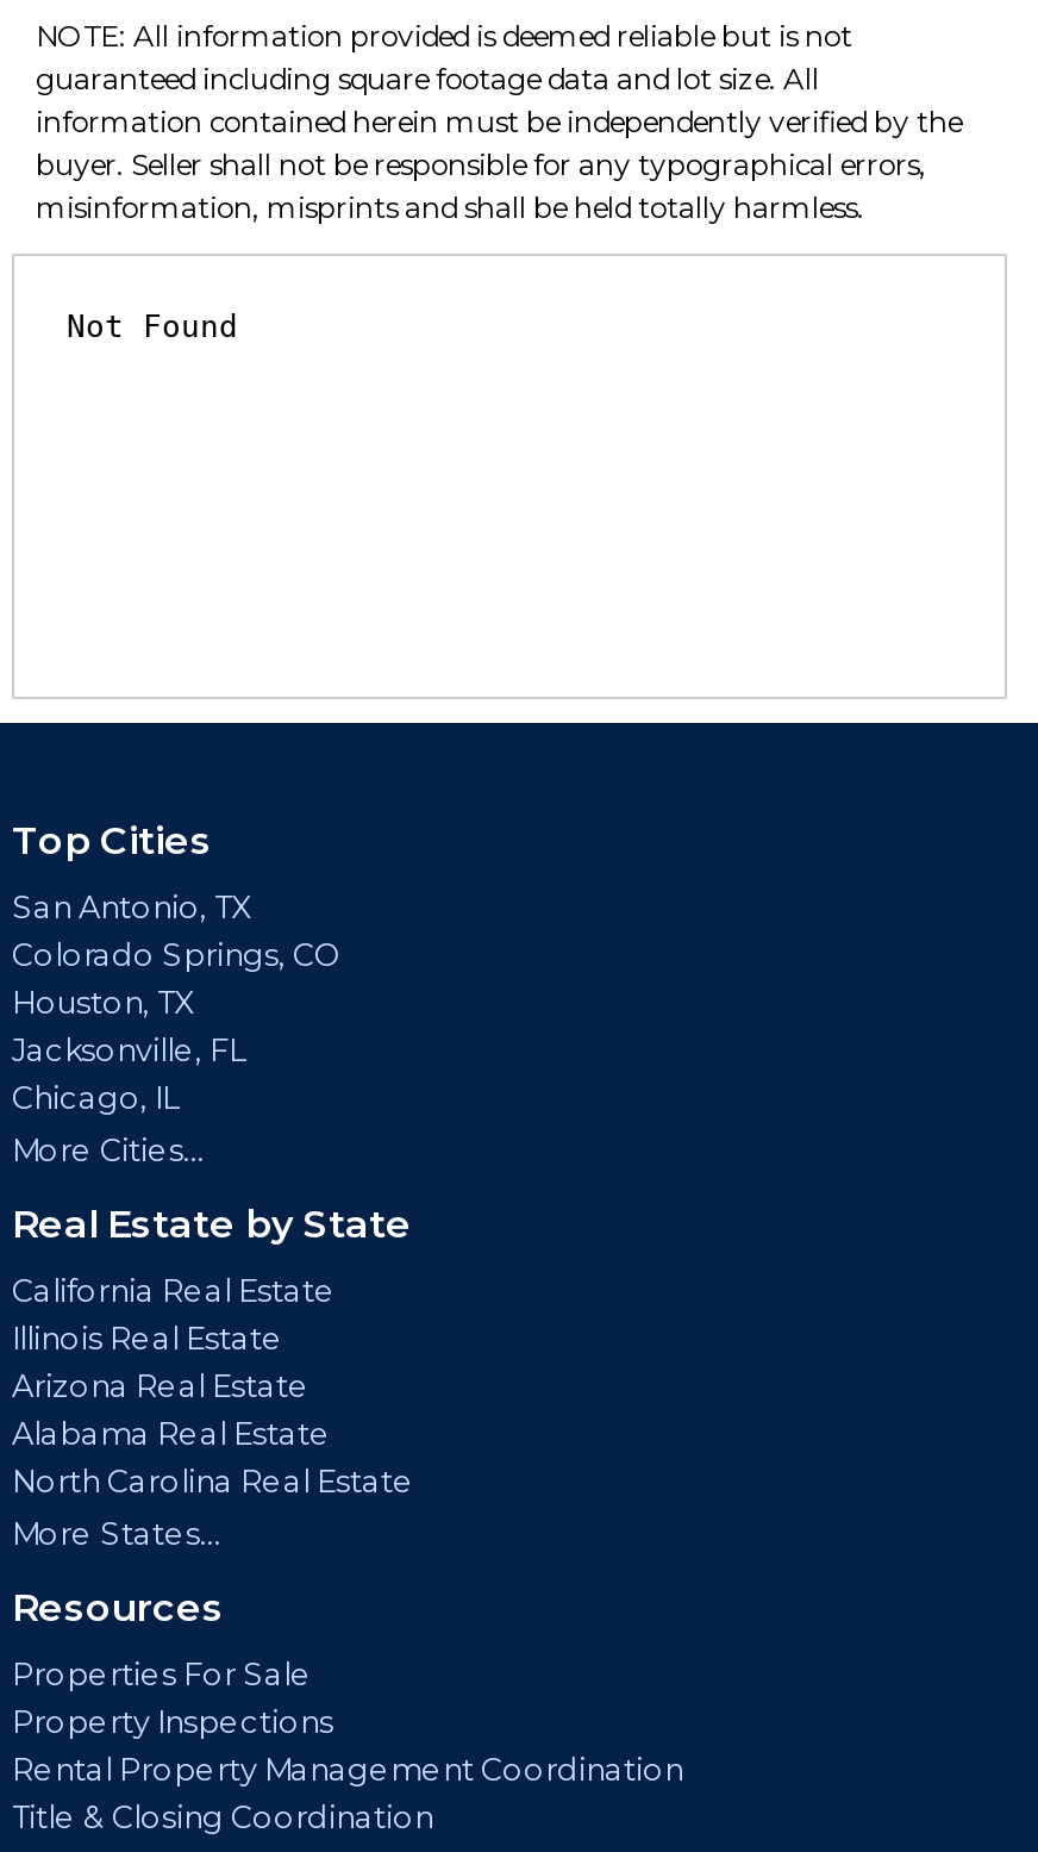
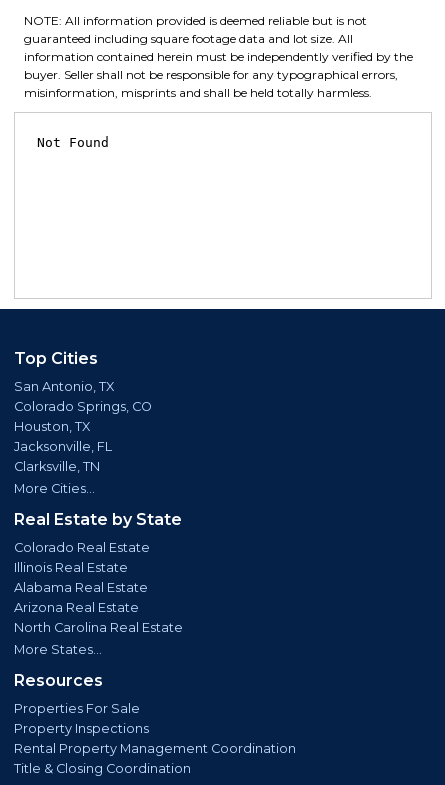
- Chicago, IL
+ Clarksville, TN

- California Real Estate
+ Colorado Real Estate

moved down: Arizona Real Estate

moved up: Alabama Real Estate
